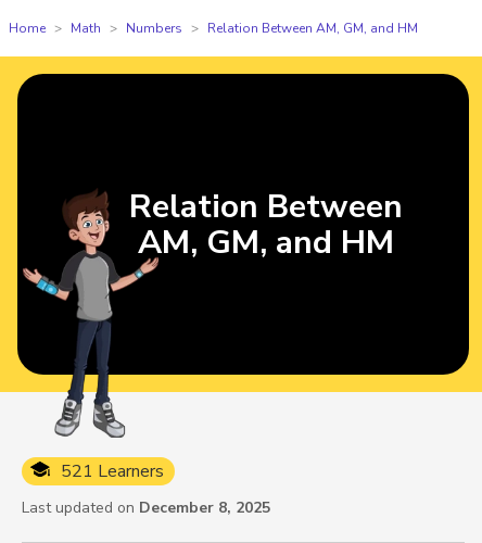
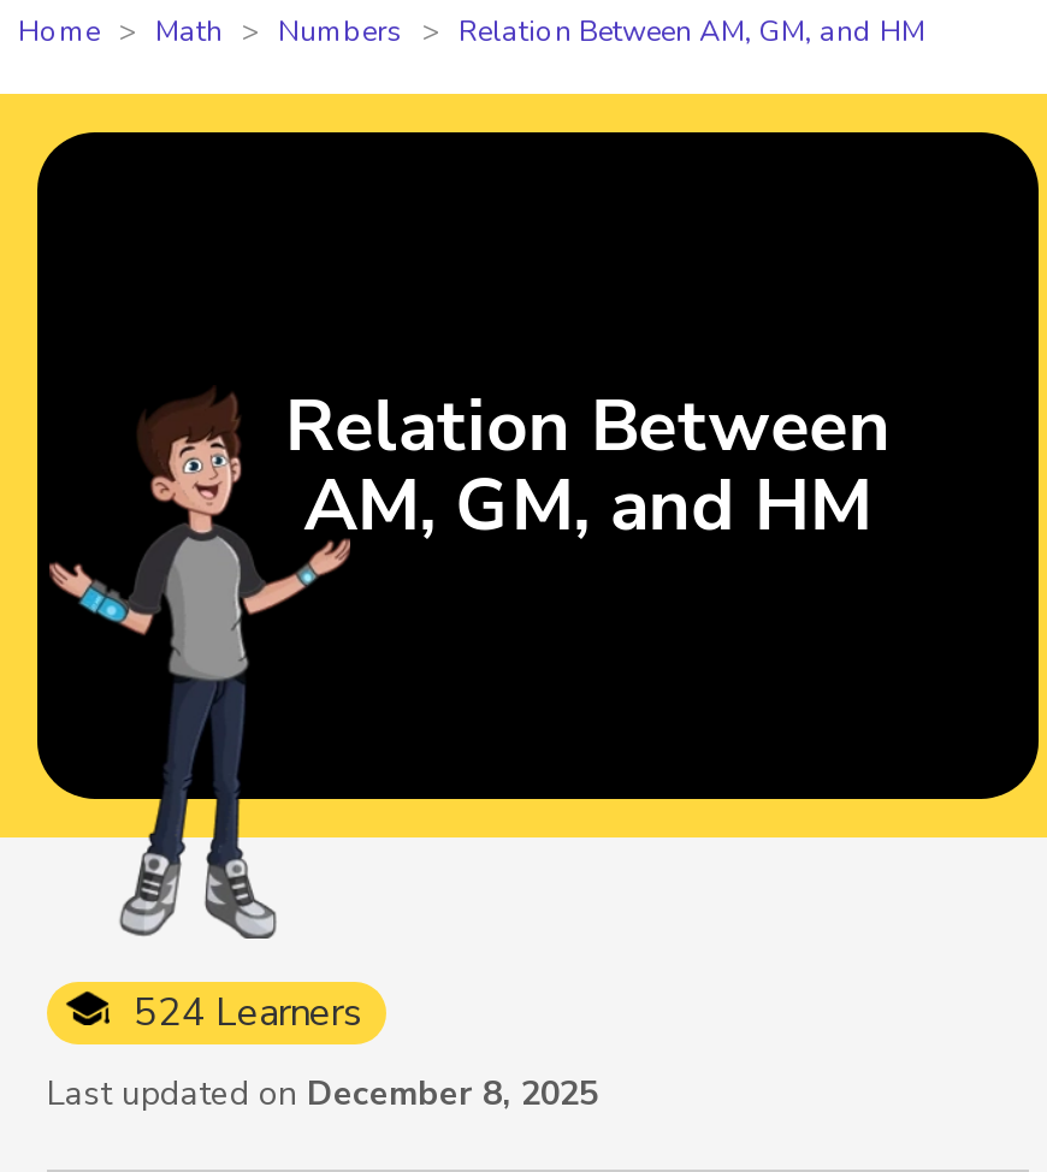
- 521 Learners
+ 524 Learners
